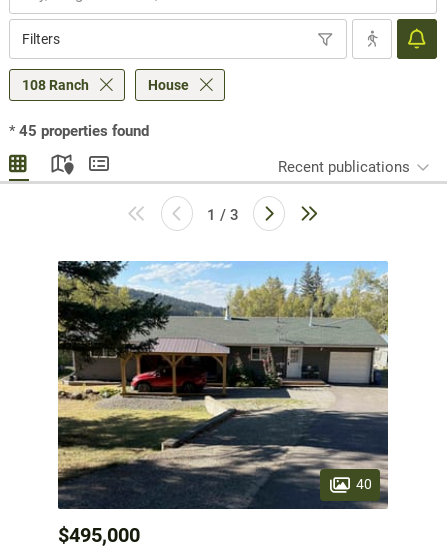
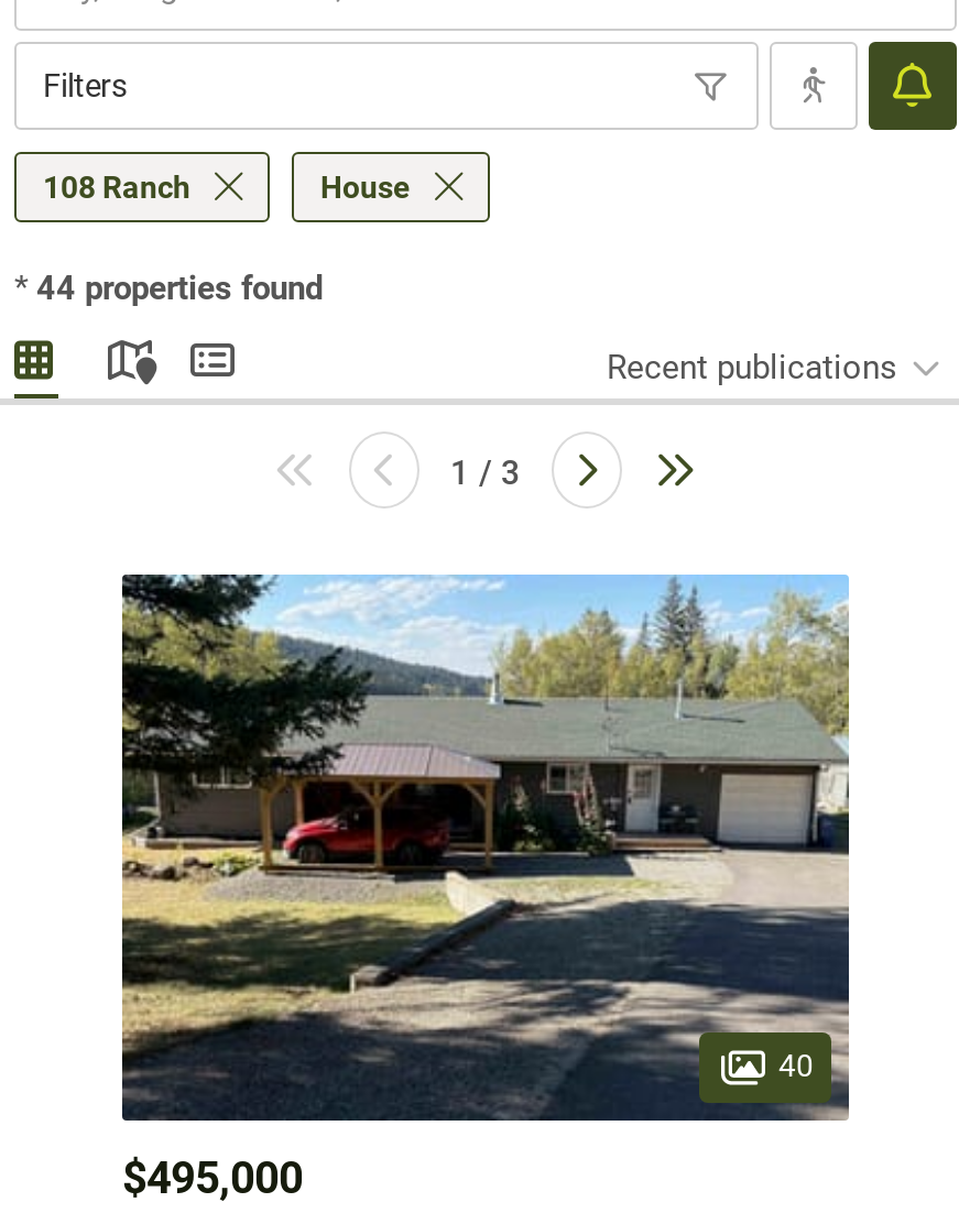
- * 45 properties found
+ * 44 properties found
